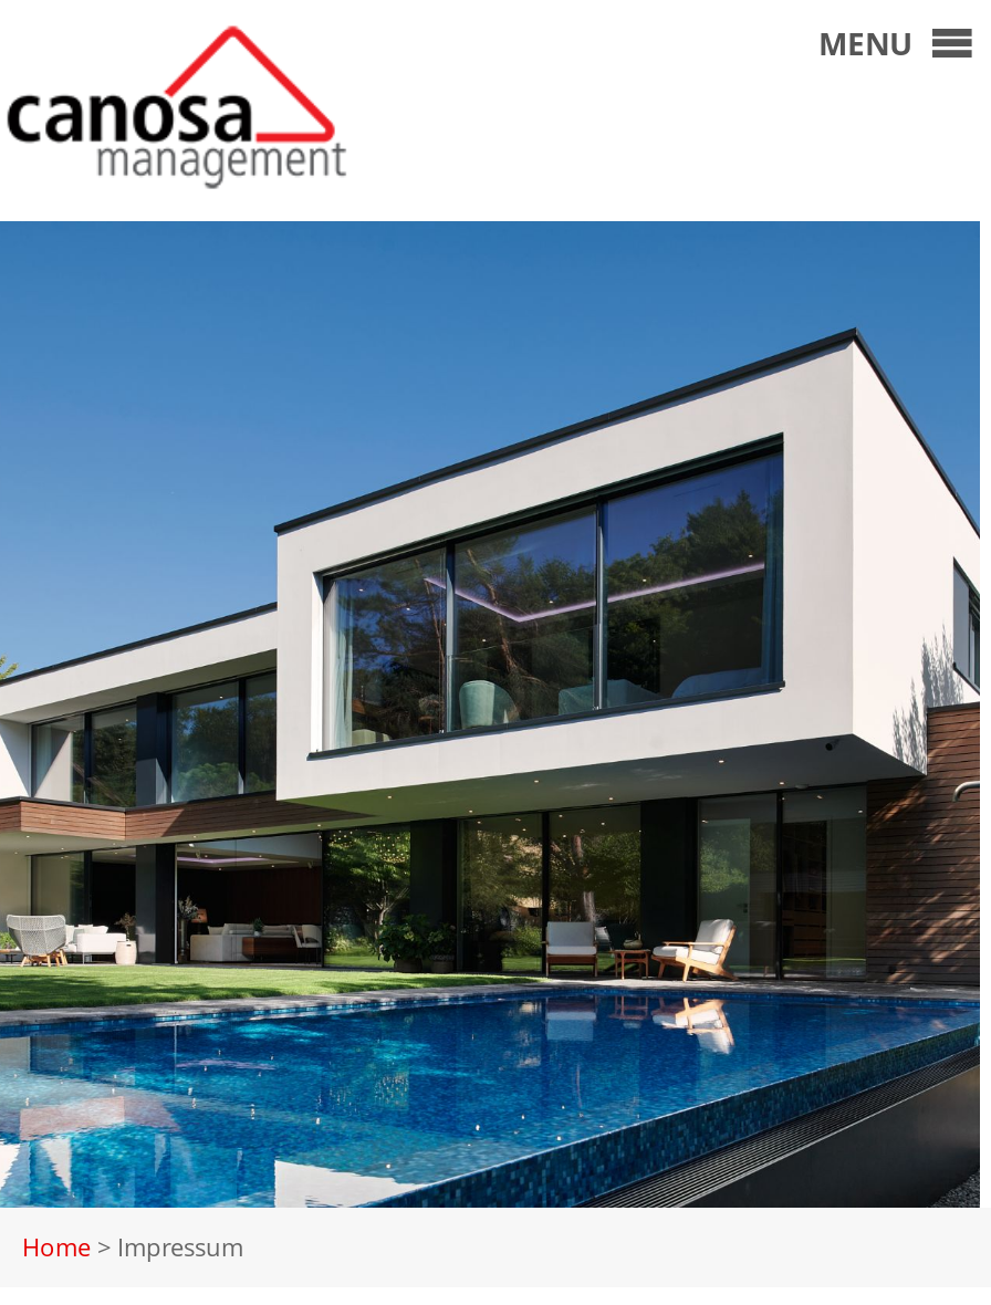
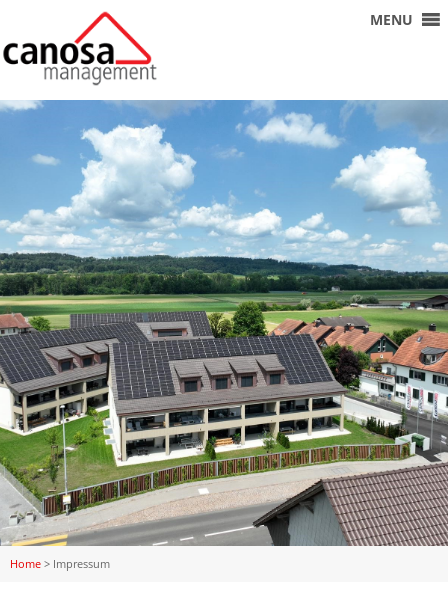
- [image]
+ [image]
